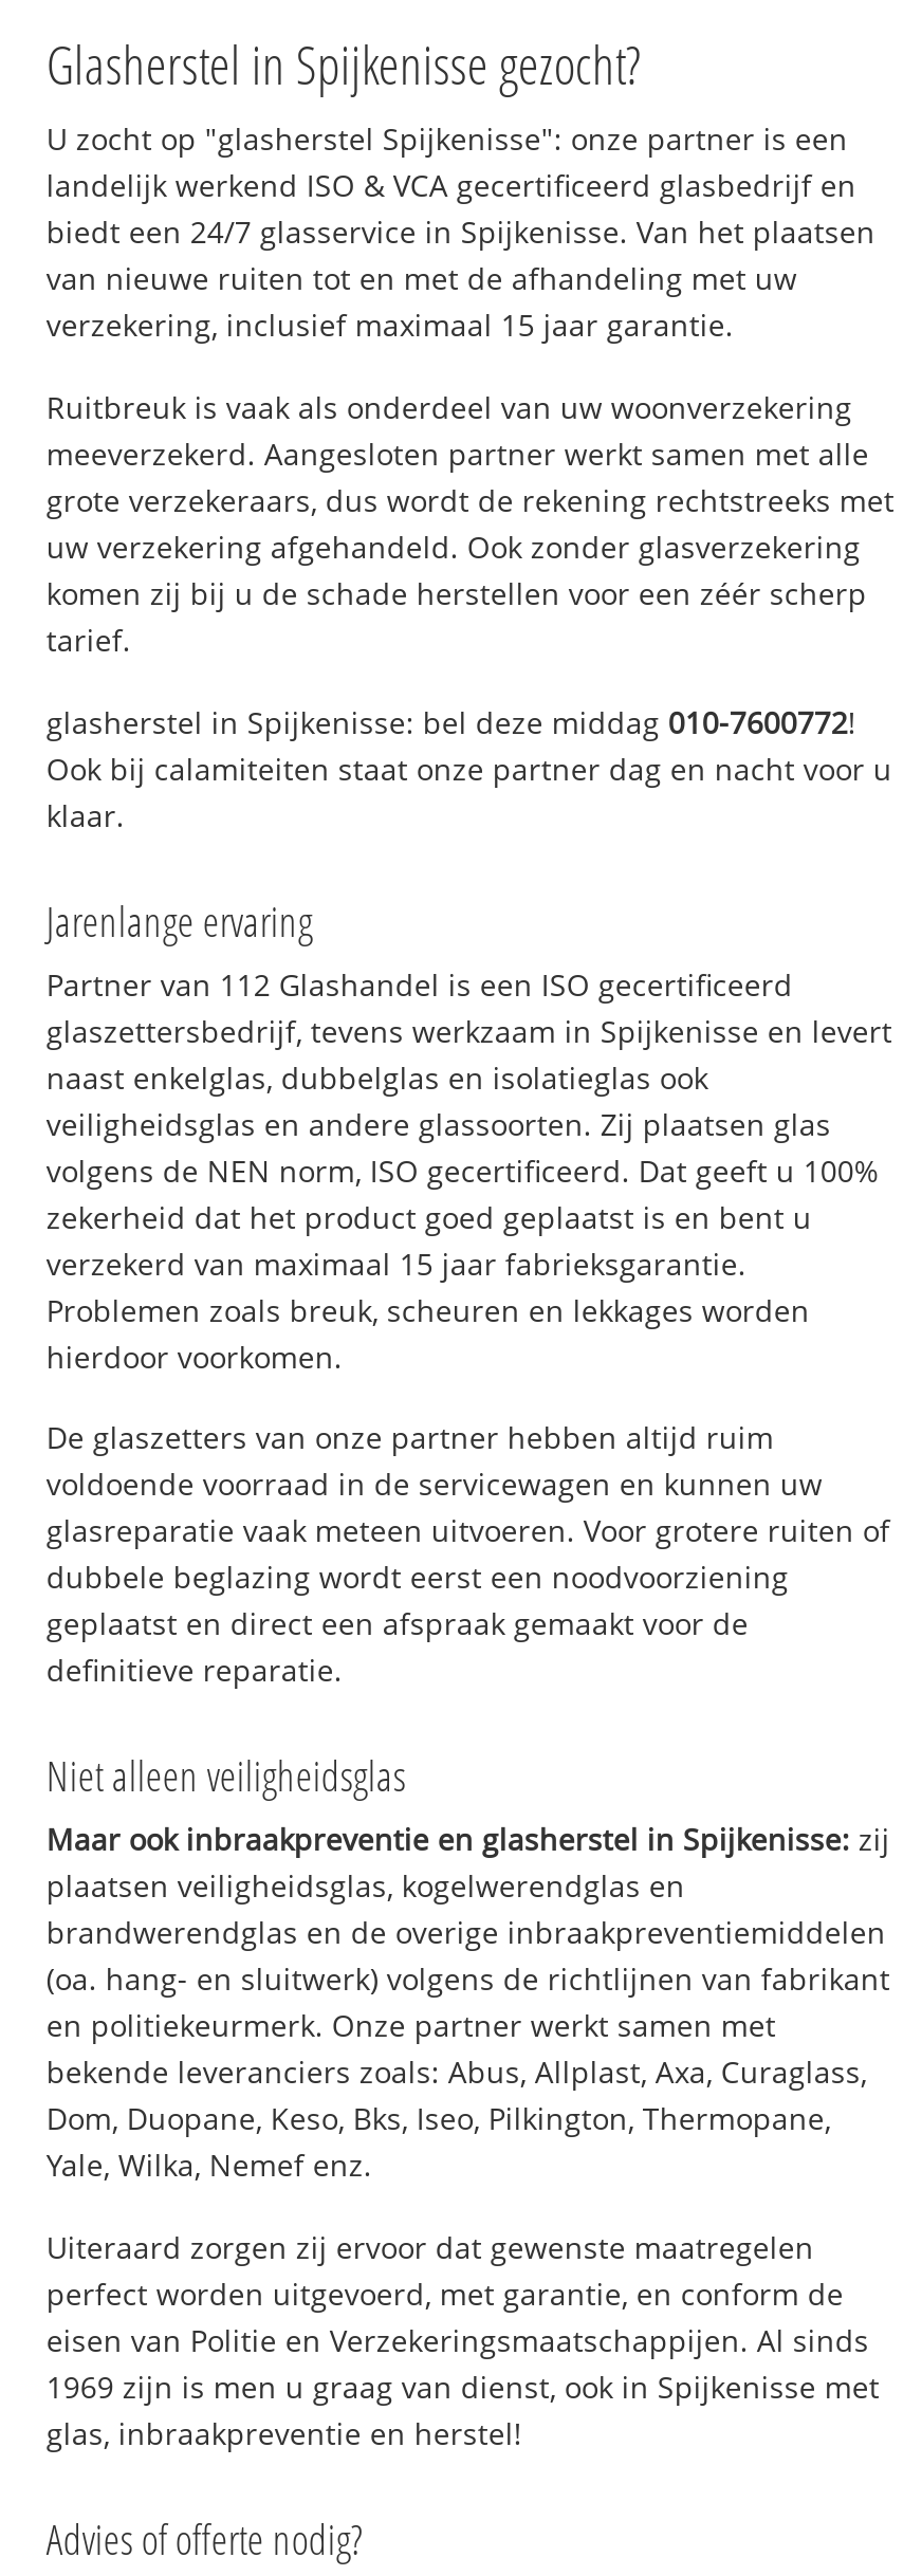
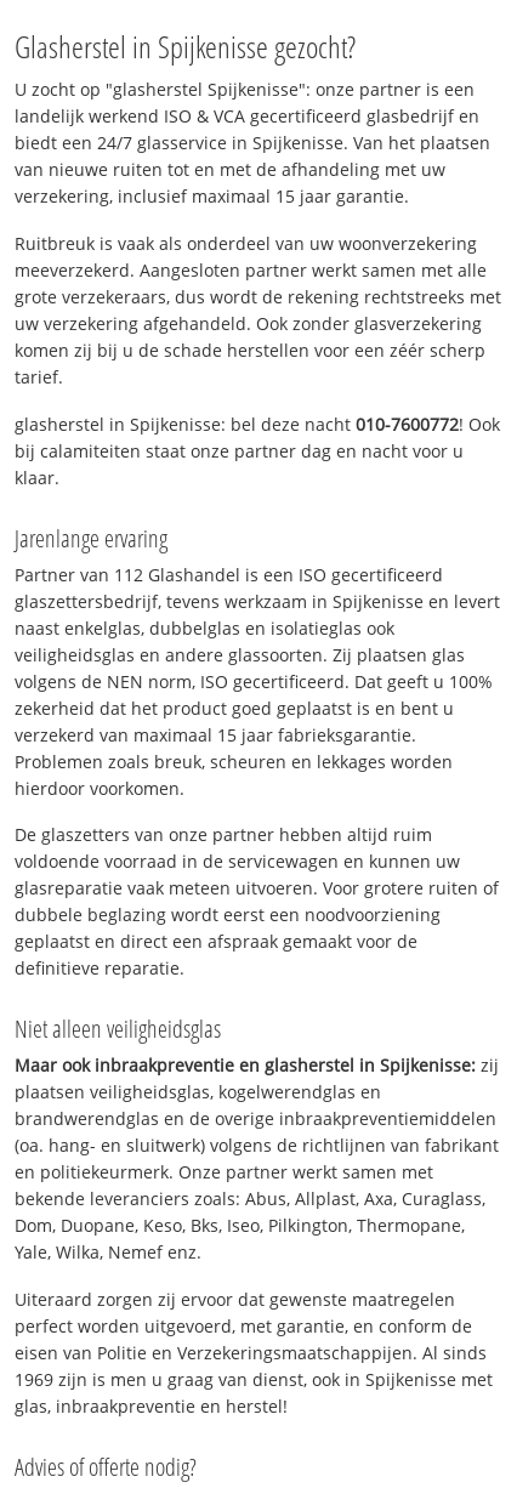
- glasherstel in Spijkenisse: bel deze middag 010-7600772!
- Ook bij calamiteiten staat onze partner dag en nacht voor u
+ glasherstel in Spijkenisse: bel deze nacht 010-7600772! Ook
+ bij calamiteiten staat onze partner dag en nacht voor u
